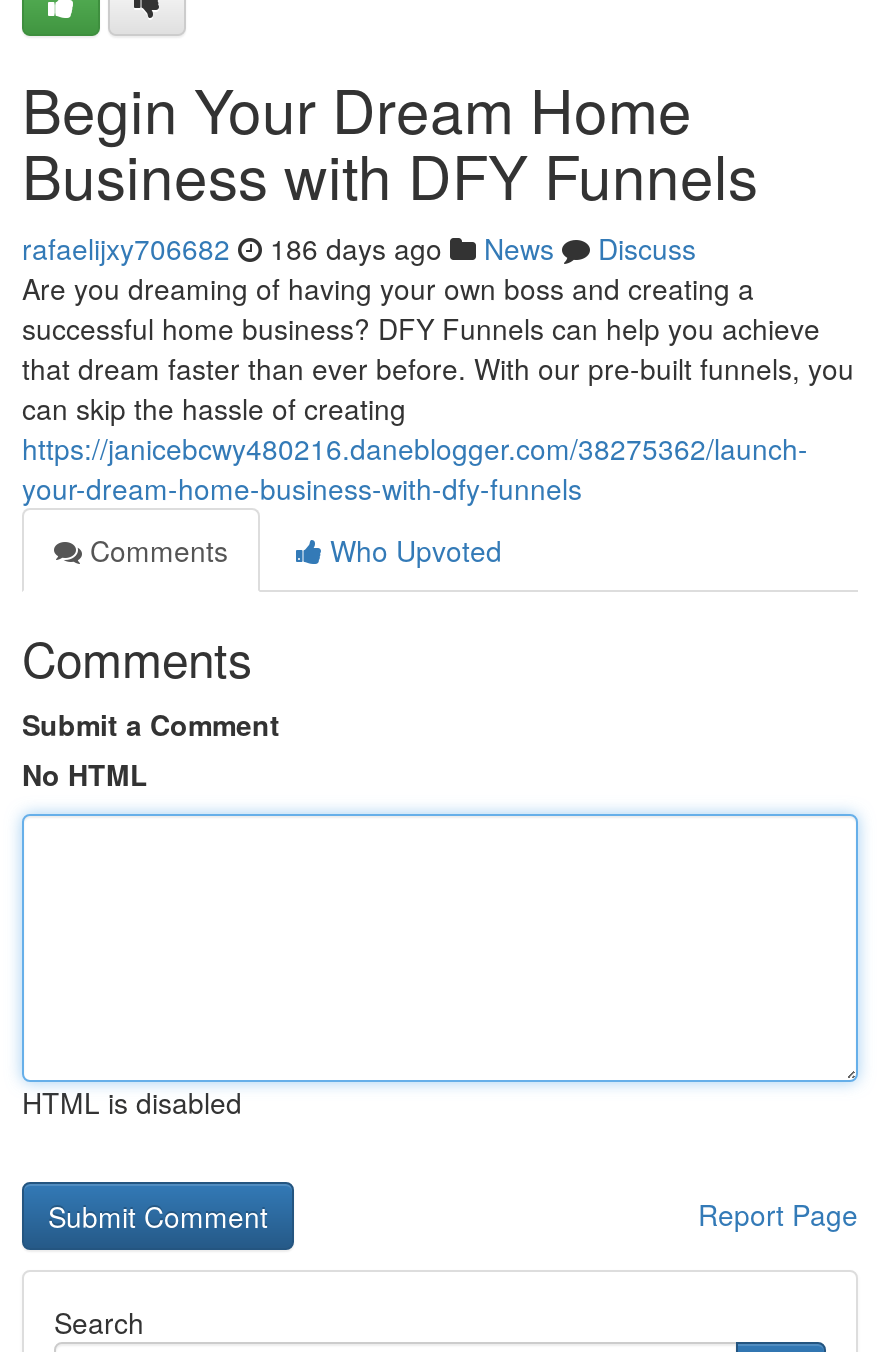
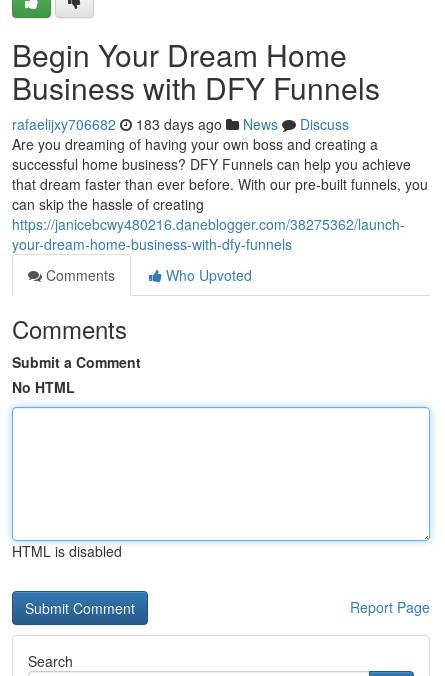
- rafaelijxy706682 186 days ago News Discuss
+ rafaelijxy706682 183 days ago News Discuss
